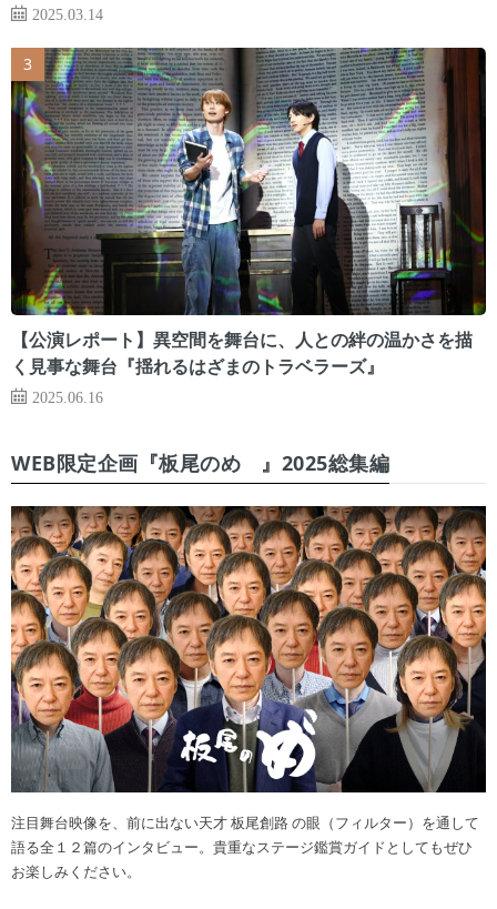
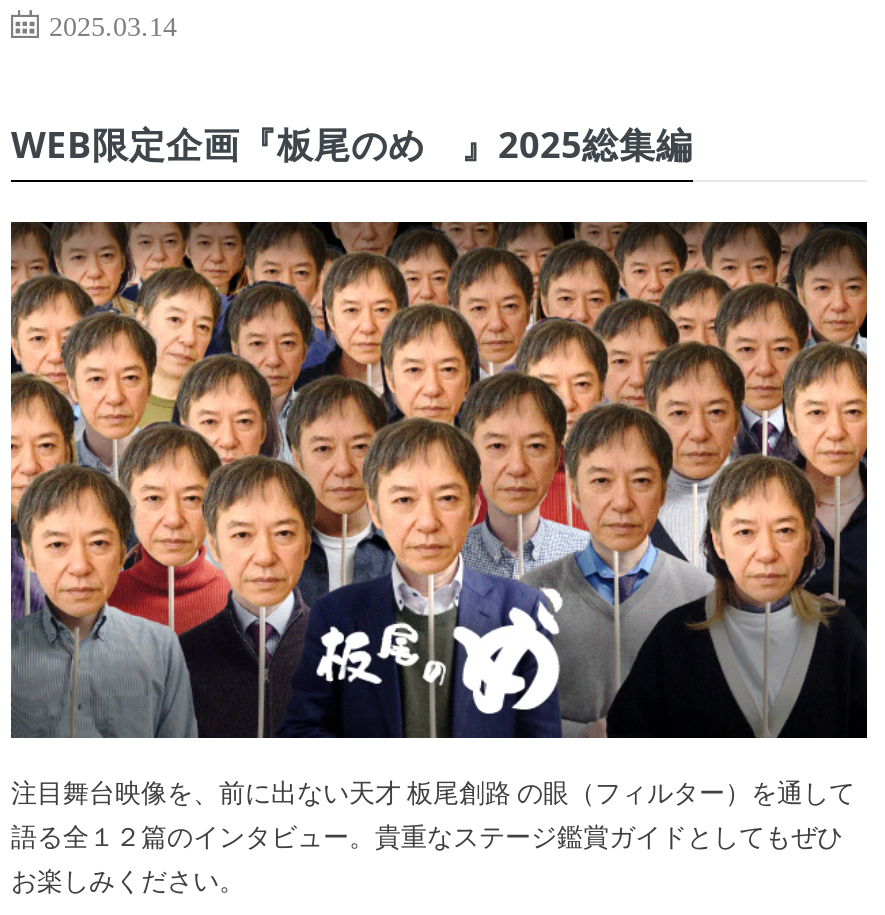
- [image]
- 【公演レポート】異空間を舞台に、人との絆の温かさを描
- く見事な舞台『揺れるはざまのトラベラーズ』
- 2025.06.16
